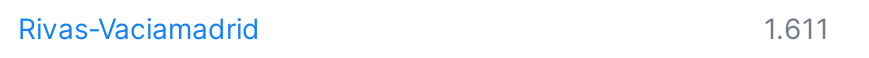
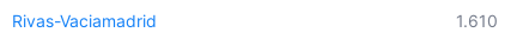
- 1.611
+ 1.610
